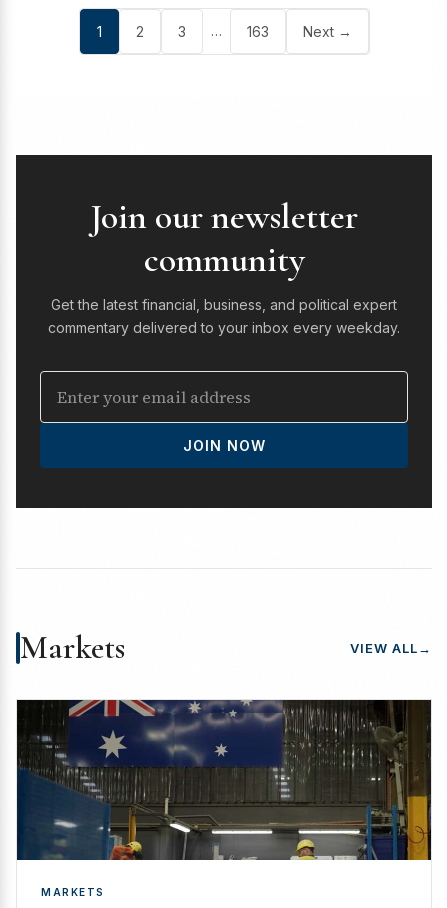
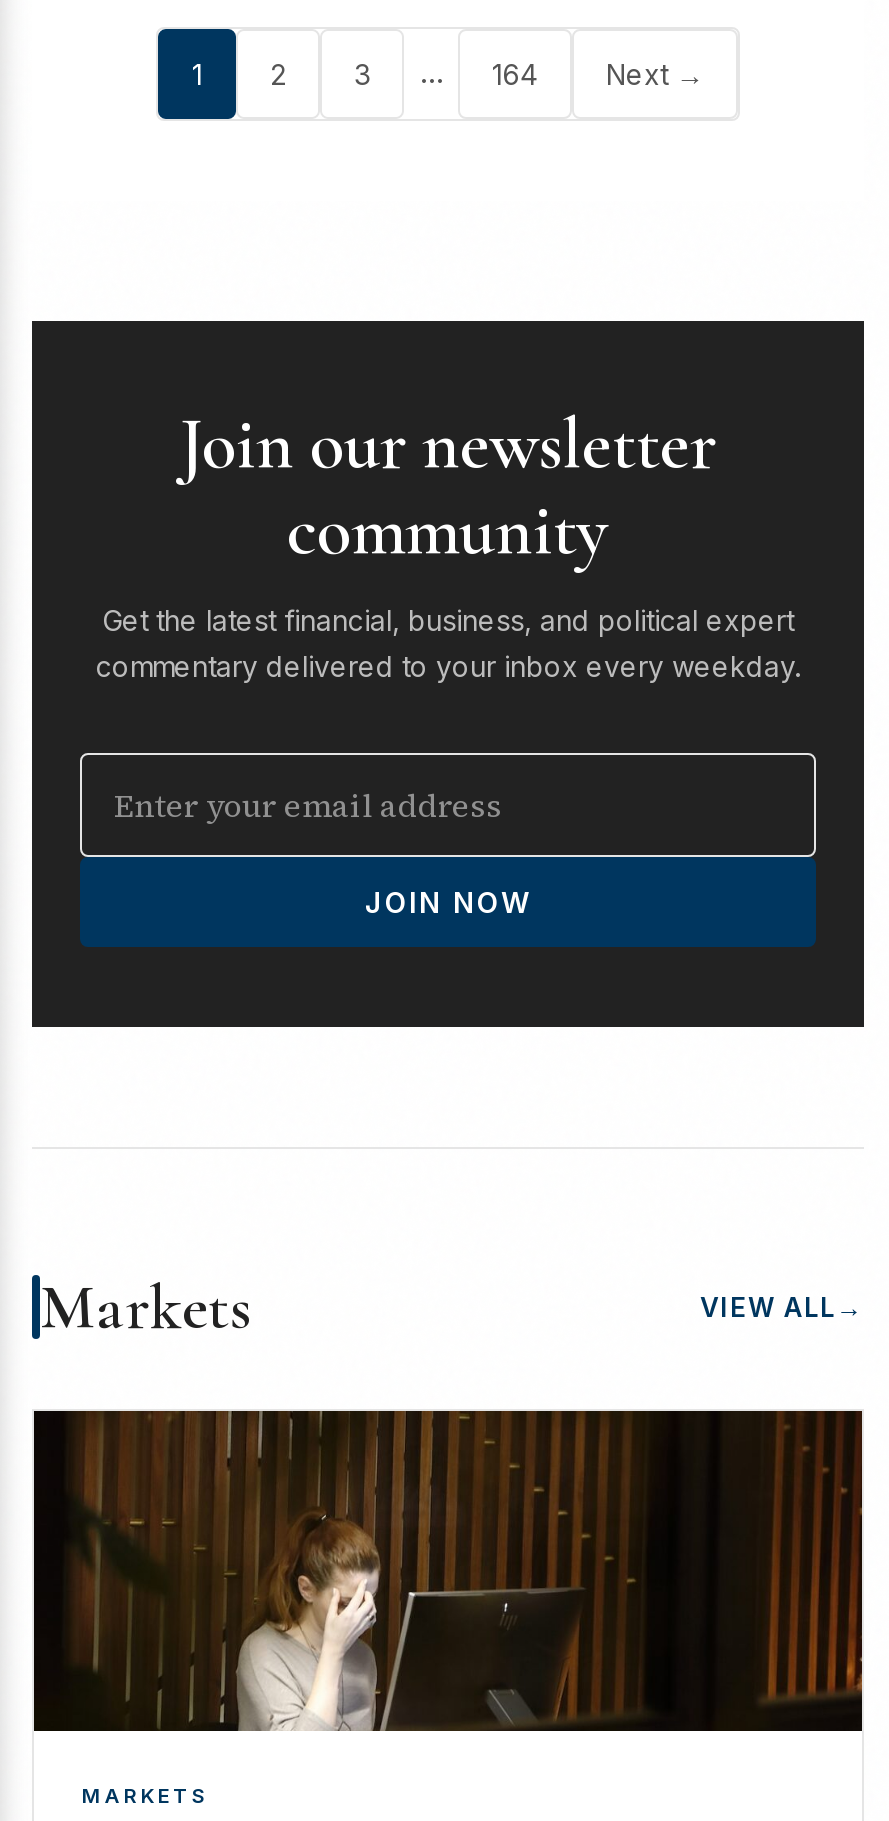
- 163
+ 164

- [image]
+ [image]
